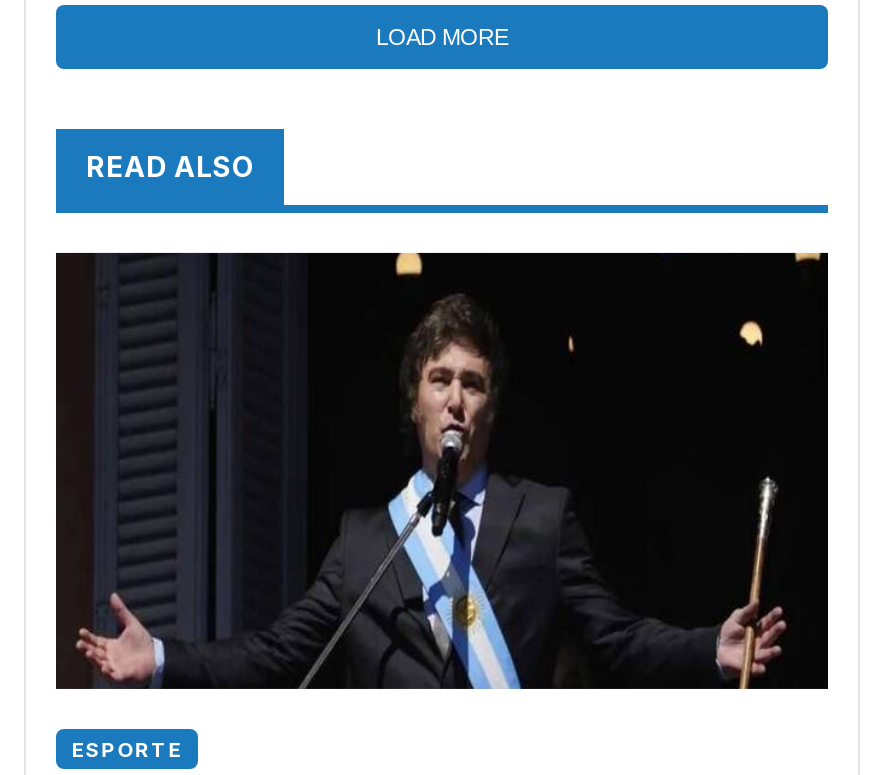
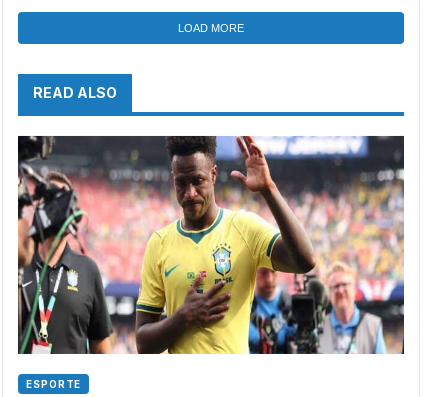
- [image]
+ [image]
